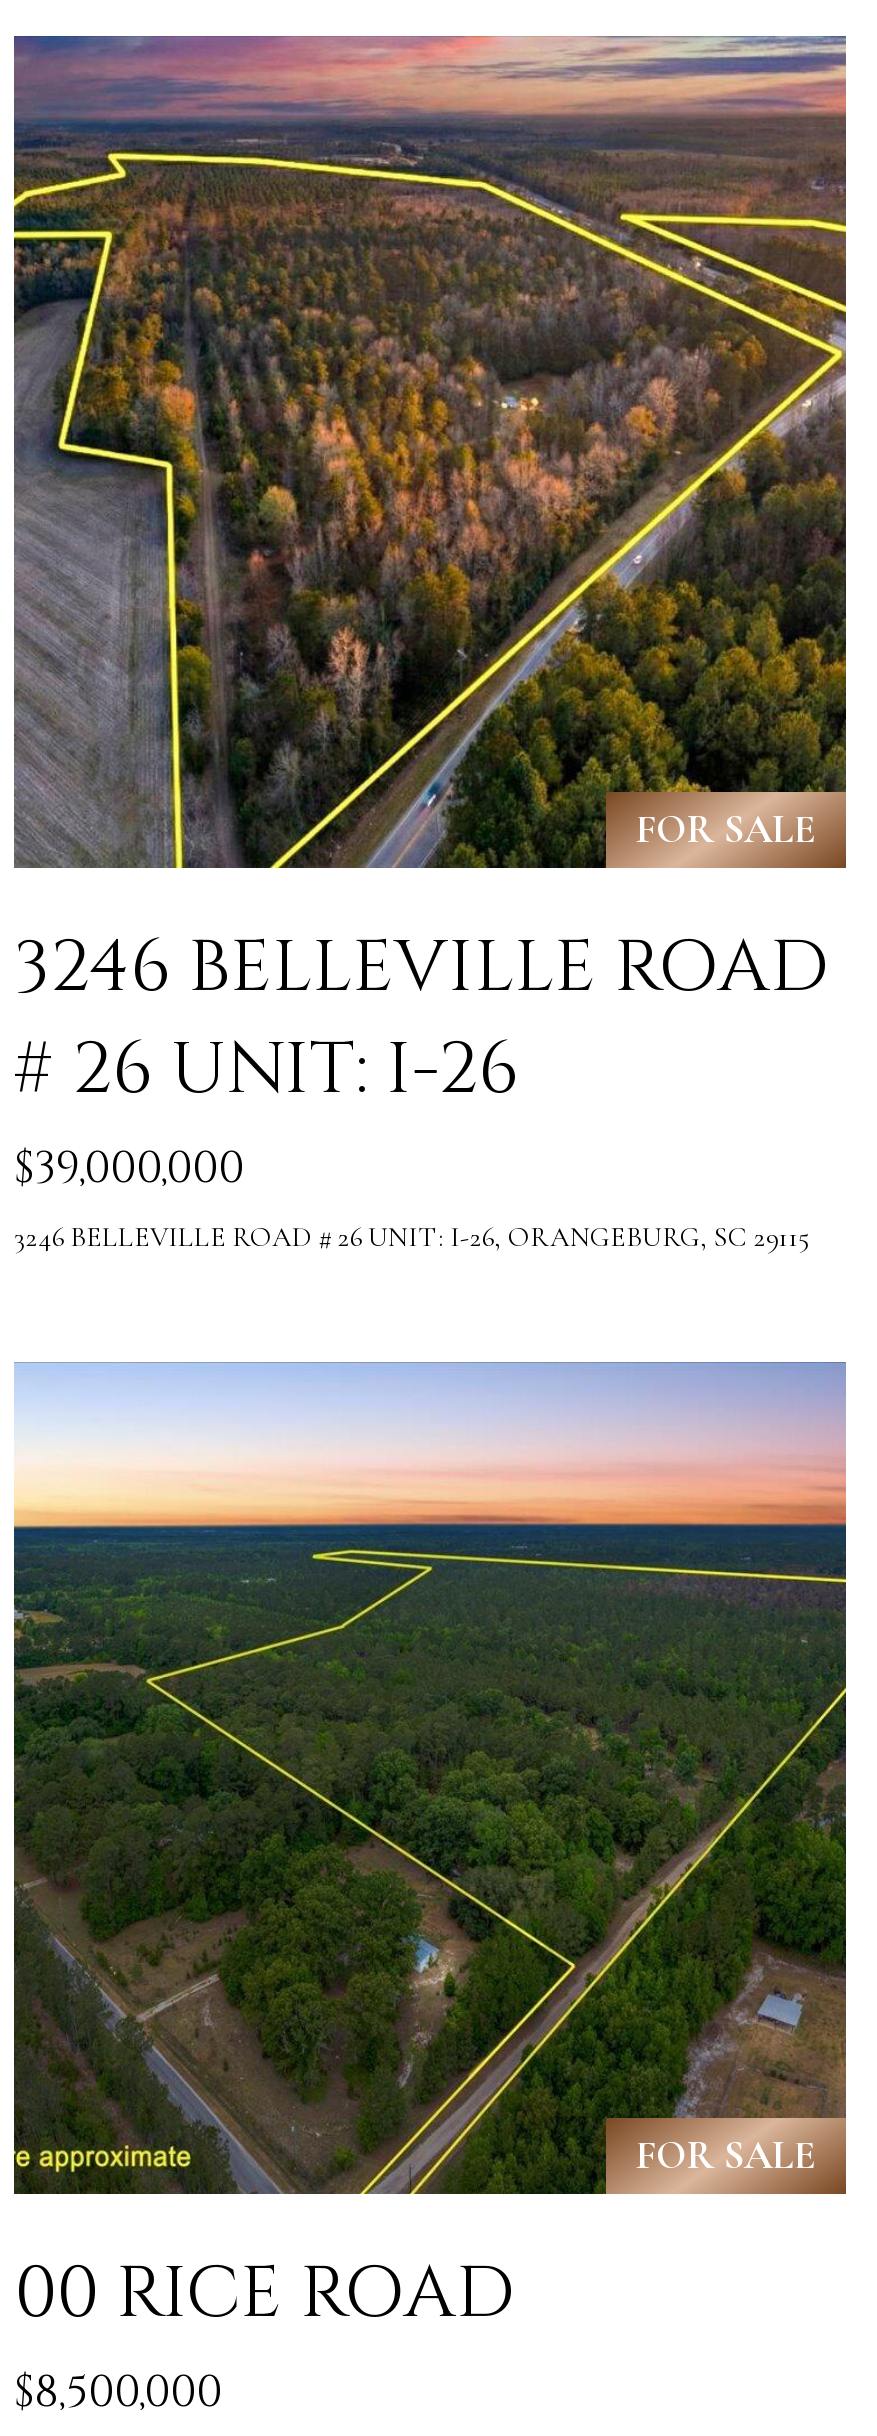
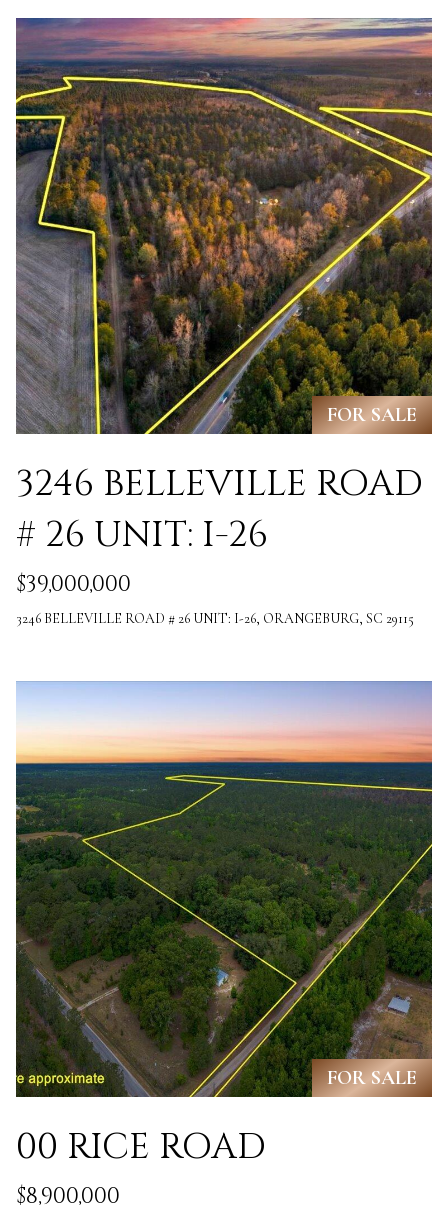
- $8,500,000
+ $8,900,000
